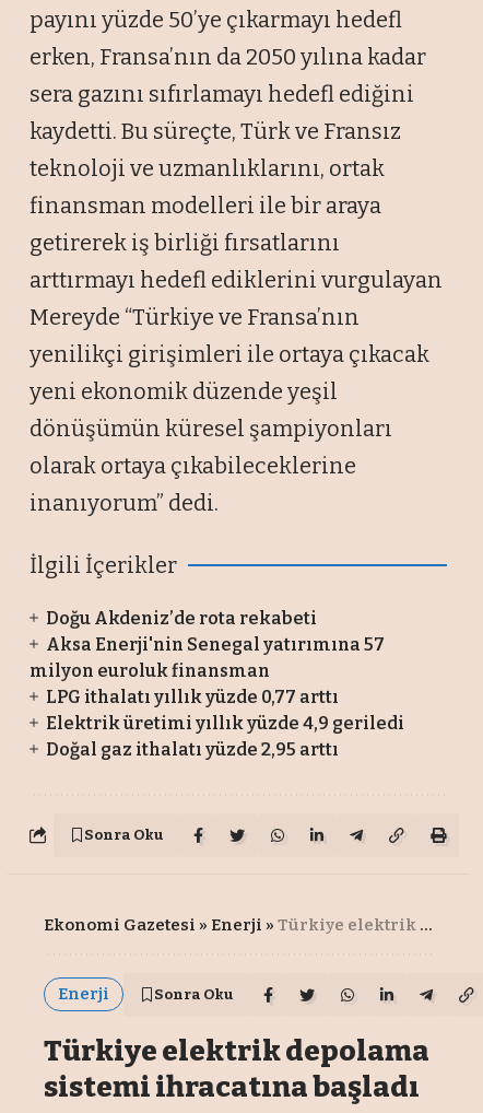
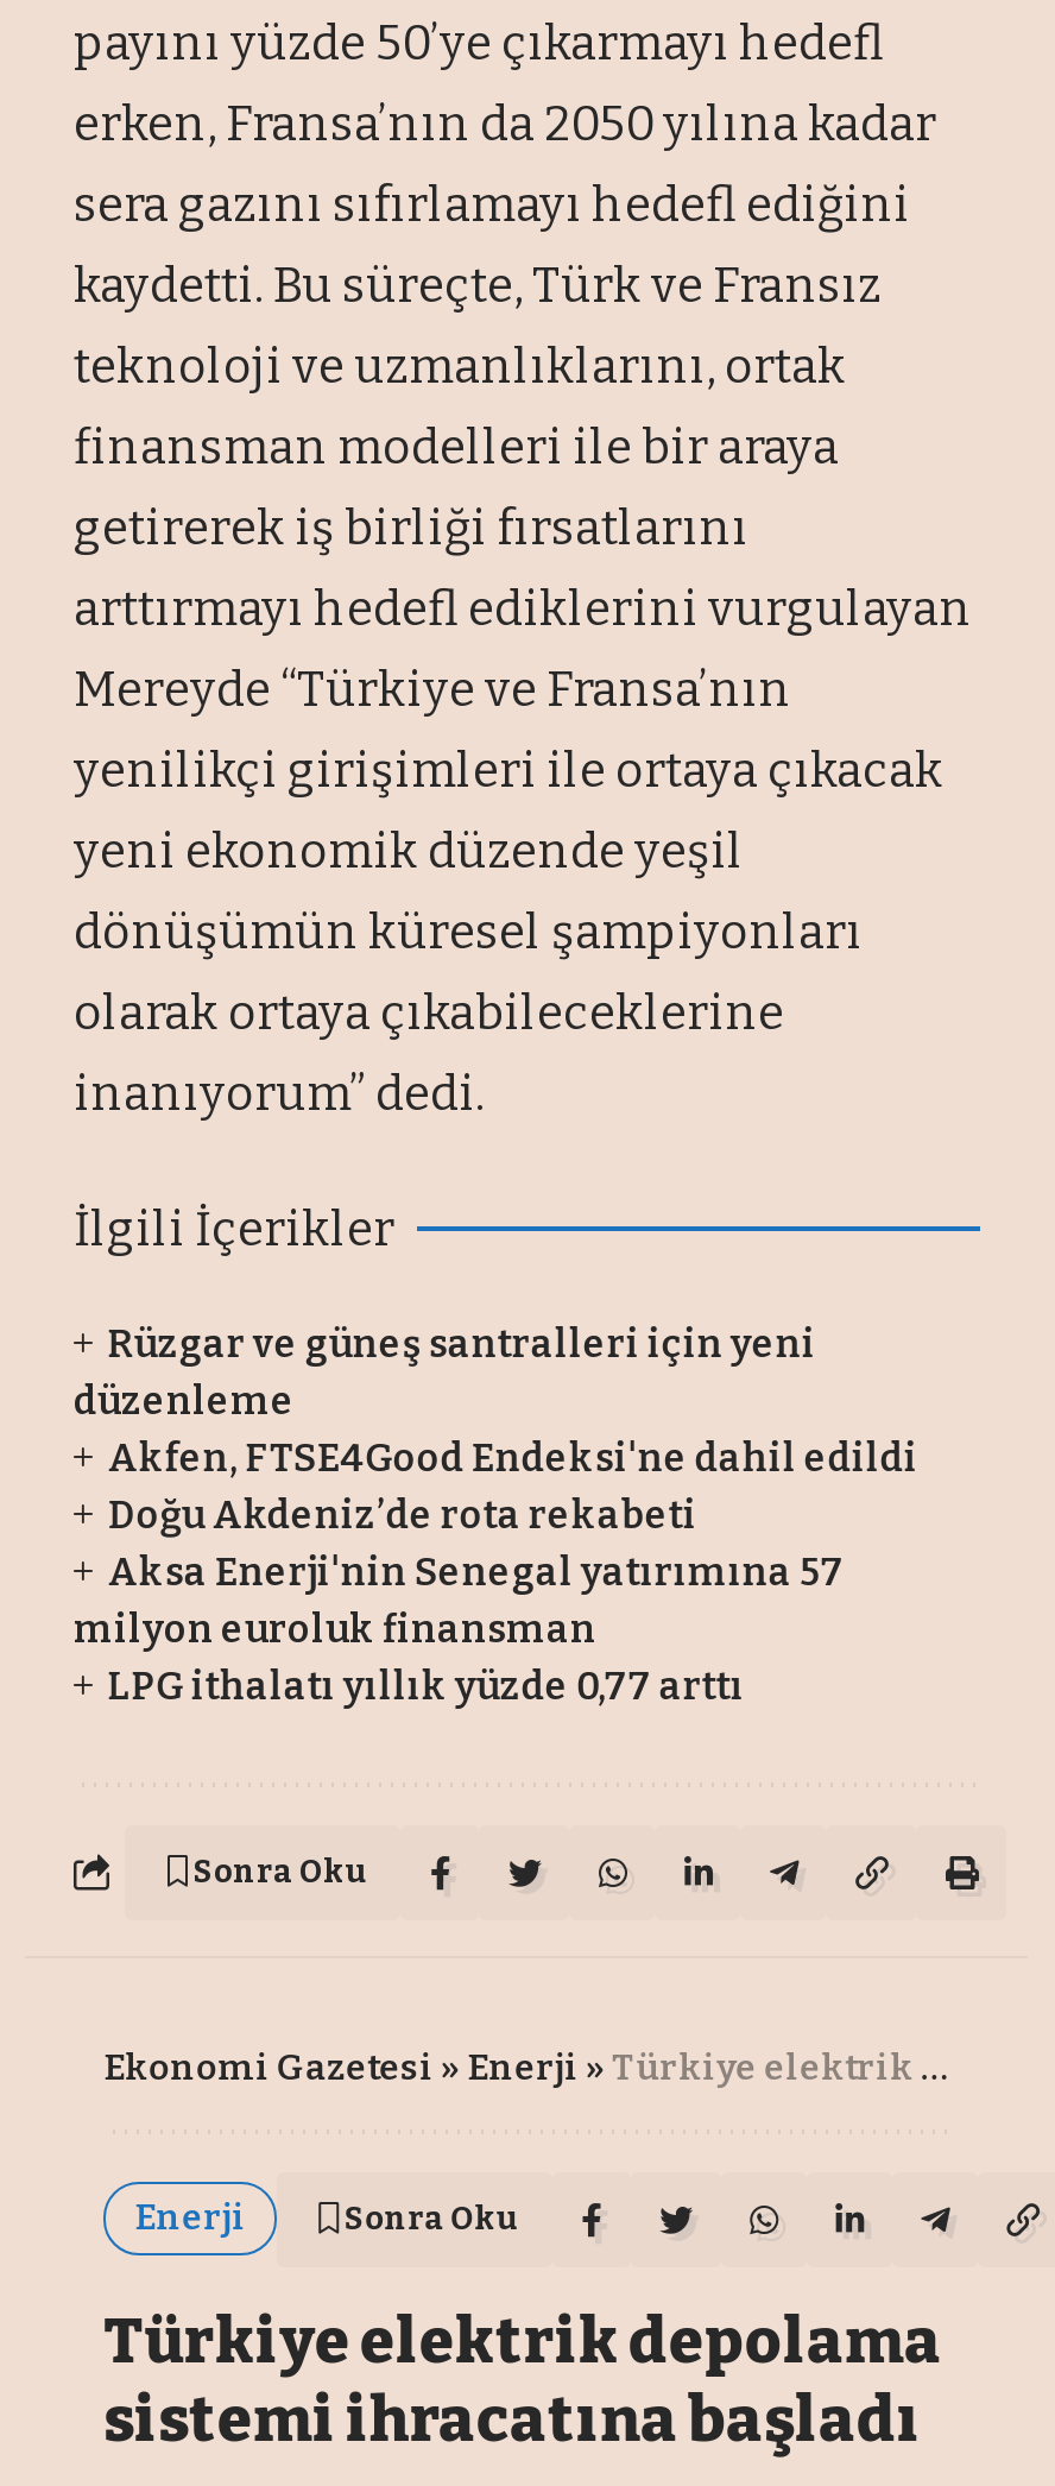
+ Rüzgar ve güneş santralleri için yeni
+ düzenleme
+ Akfen, FTSE4Good Endeksi'ne dahil edildi

moved down: Doğu Akdeniz’de rota rekabeti | Aksa Enerji'nin Senegal yatırımına 57 | milyon euroluk finansman | LPG ithalatı yıllık yüzde 0,77 arttı

- Elektrik üretimi yıllık yüzde 4,9 geriledi
- Doğal gaz ithalatı yüzde 2,95 arttı
